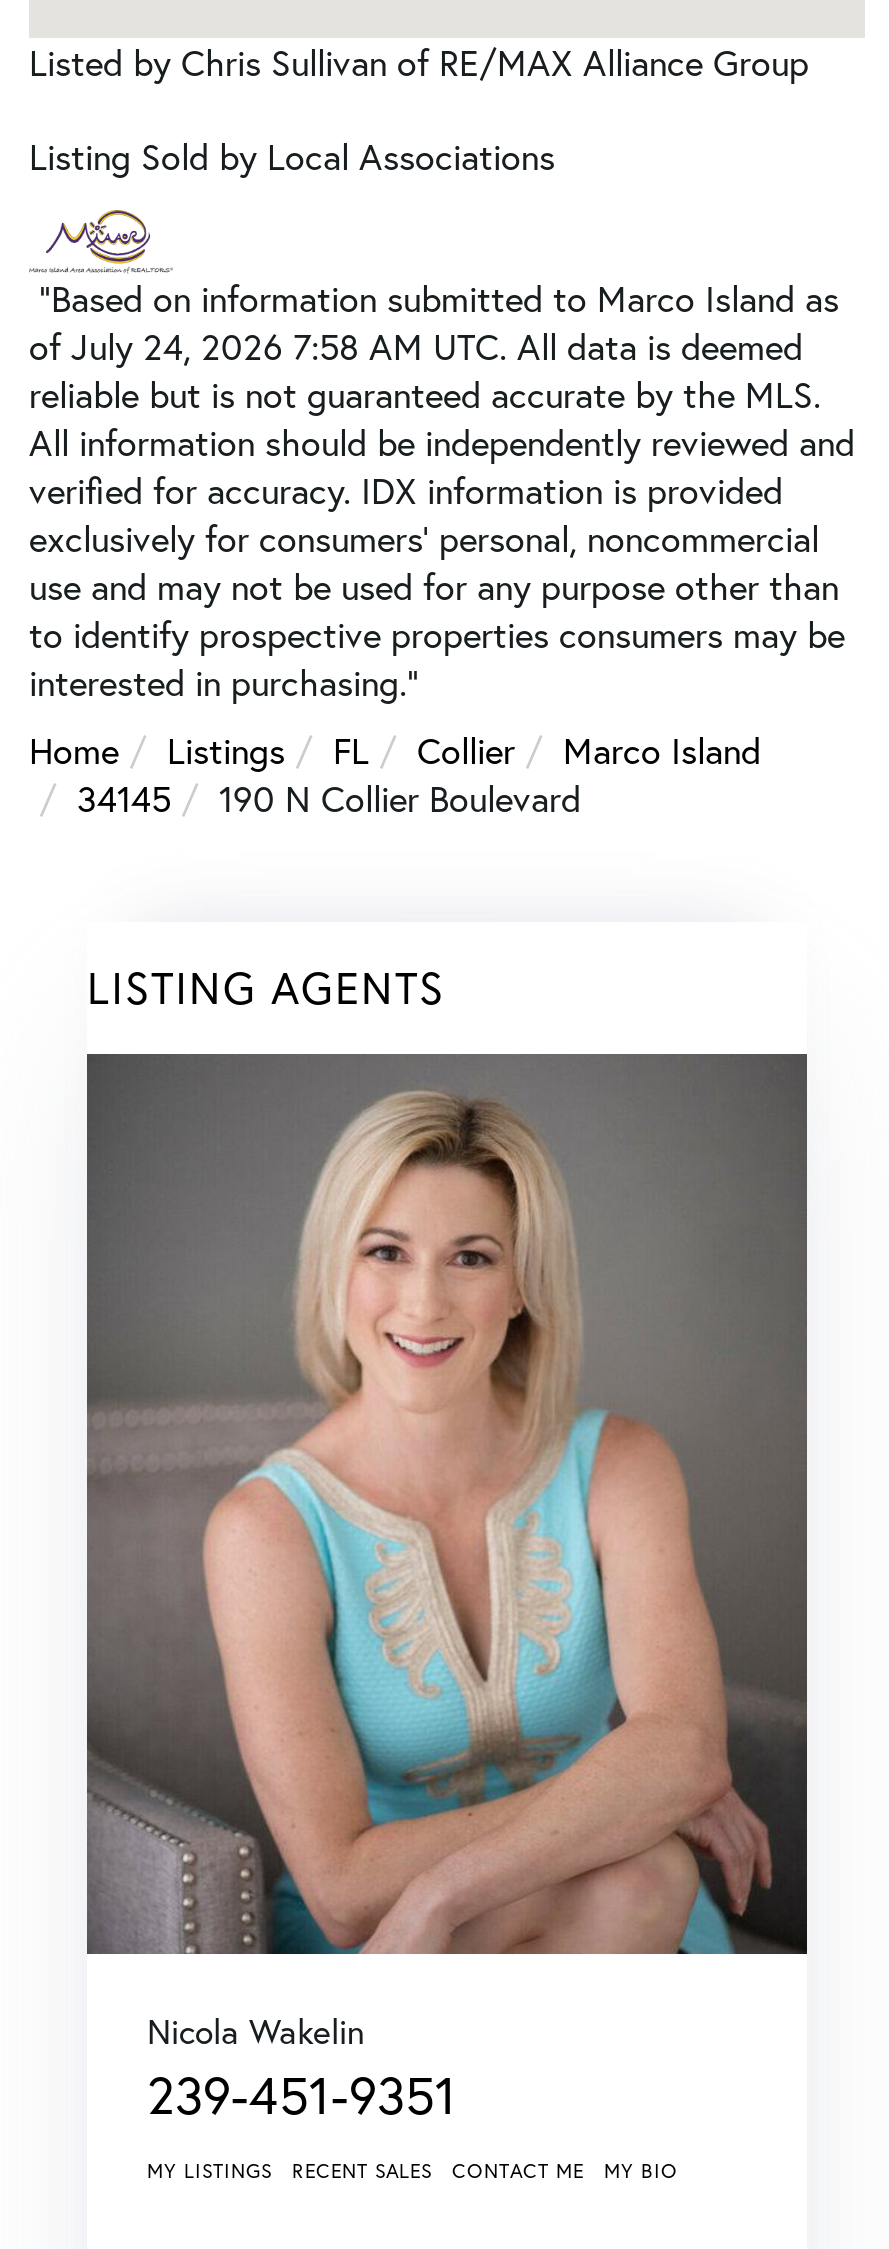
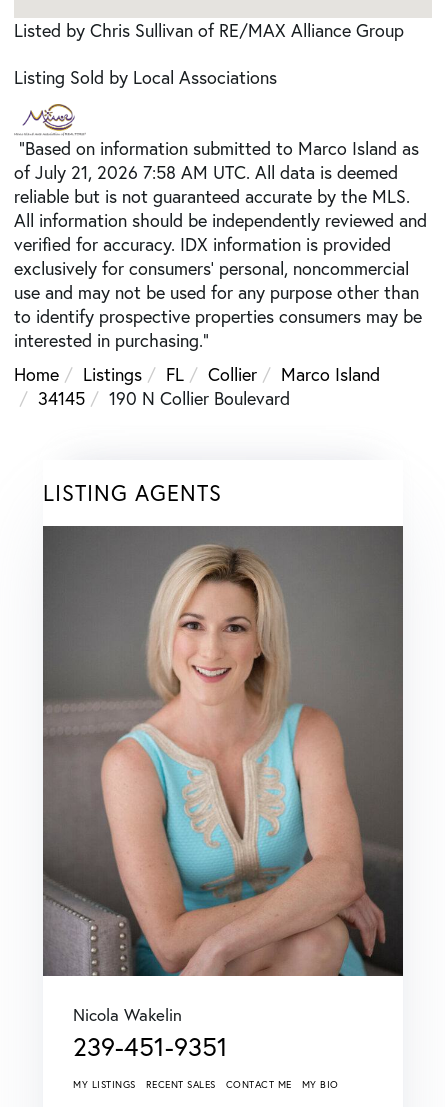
- of July 24, 2026 7:58 AM UTC. All data is deemed
+ of July 21, 2026 7:58 AM UTC. All data is deemed
